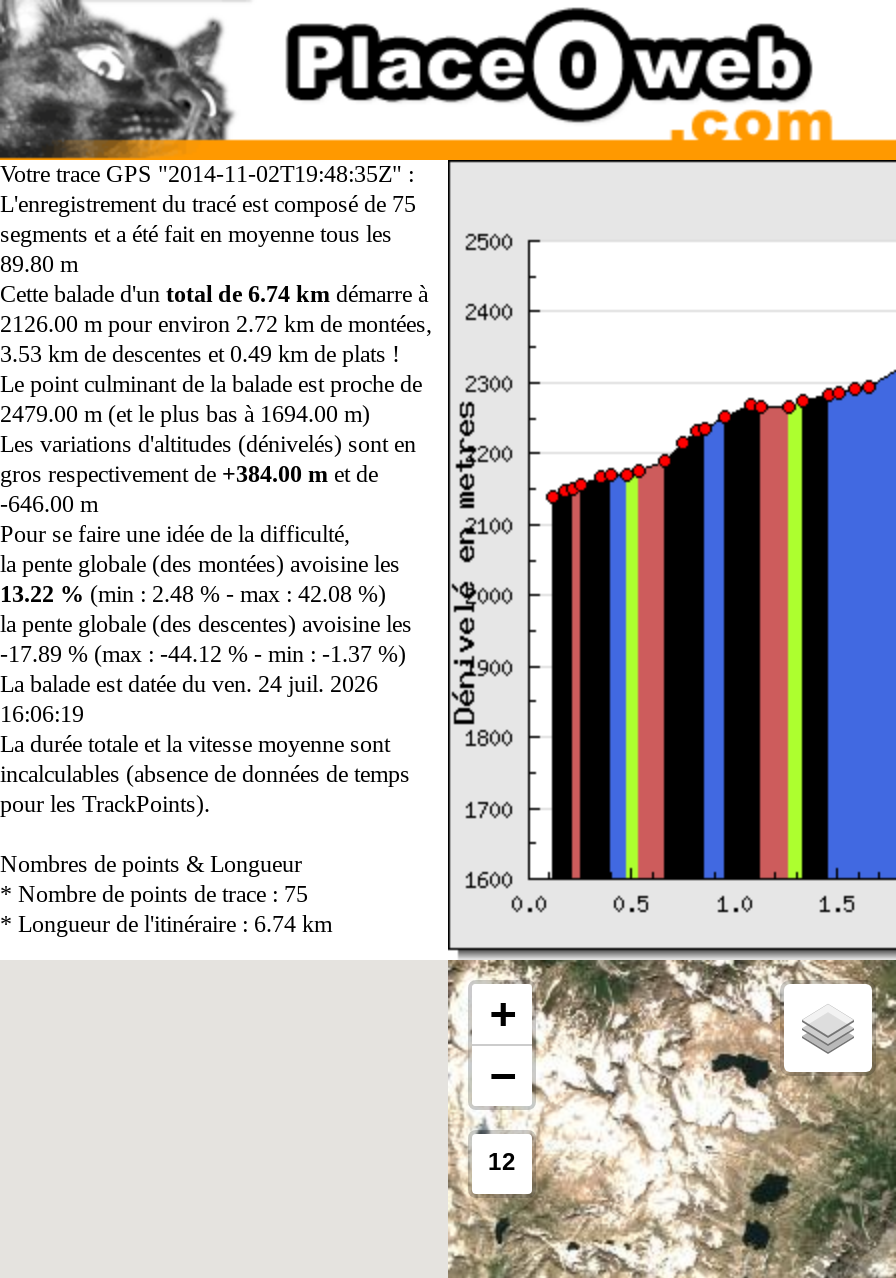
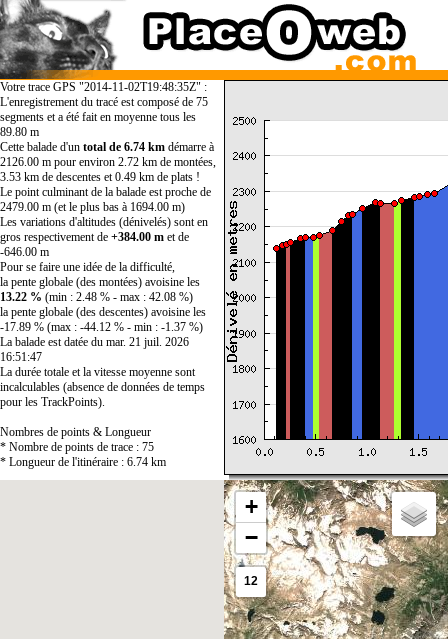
- La balade est datée du ven. 24 juil. 2026
+ La balade est datée du mar. 21 juil. 2026

- 16:06:19
+ 16:51:47
